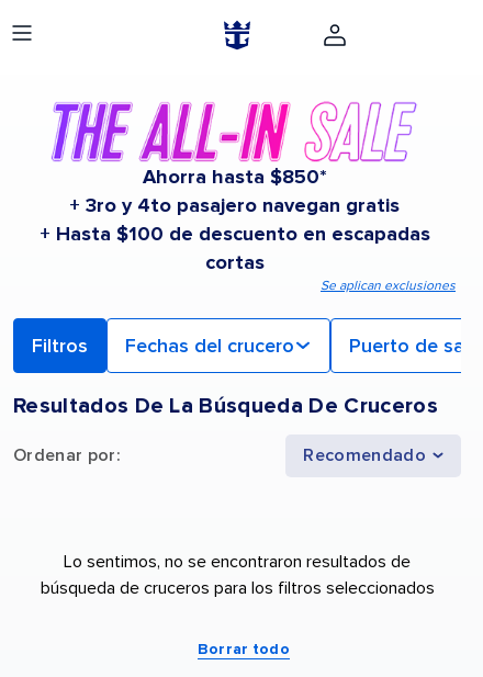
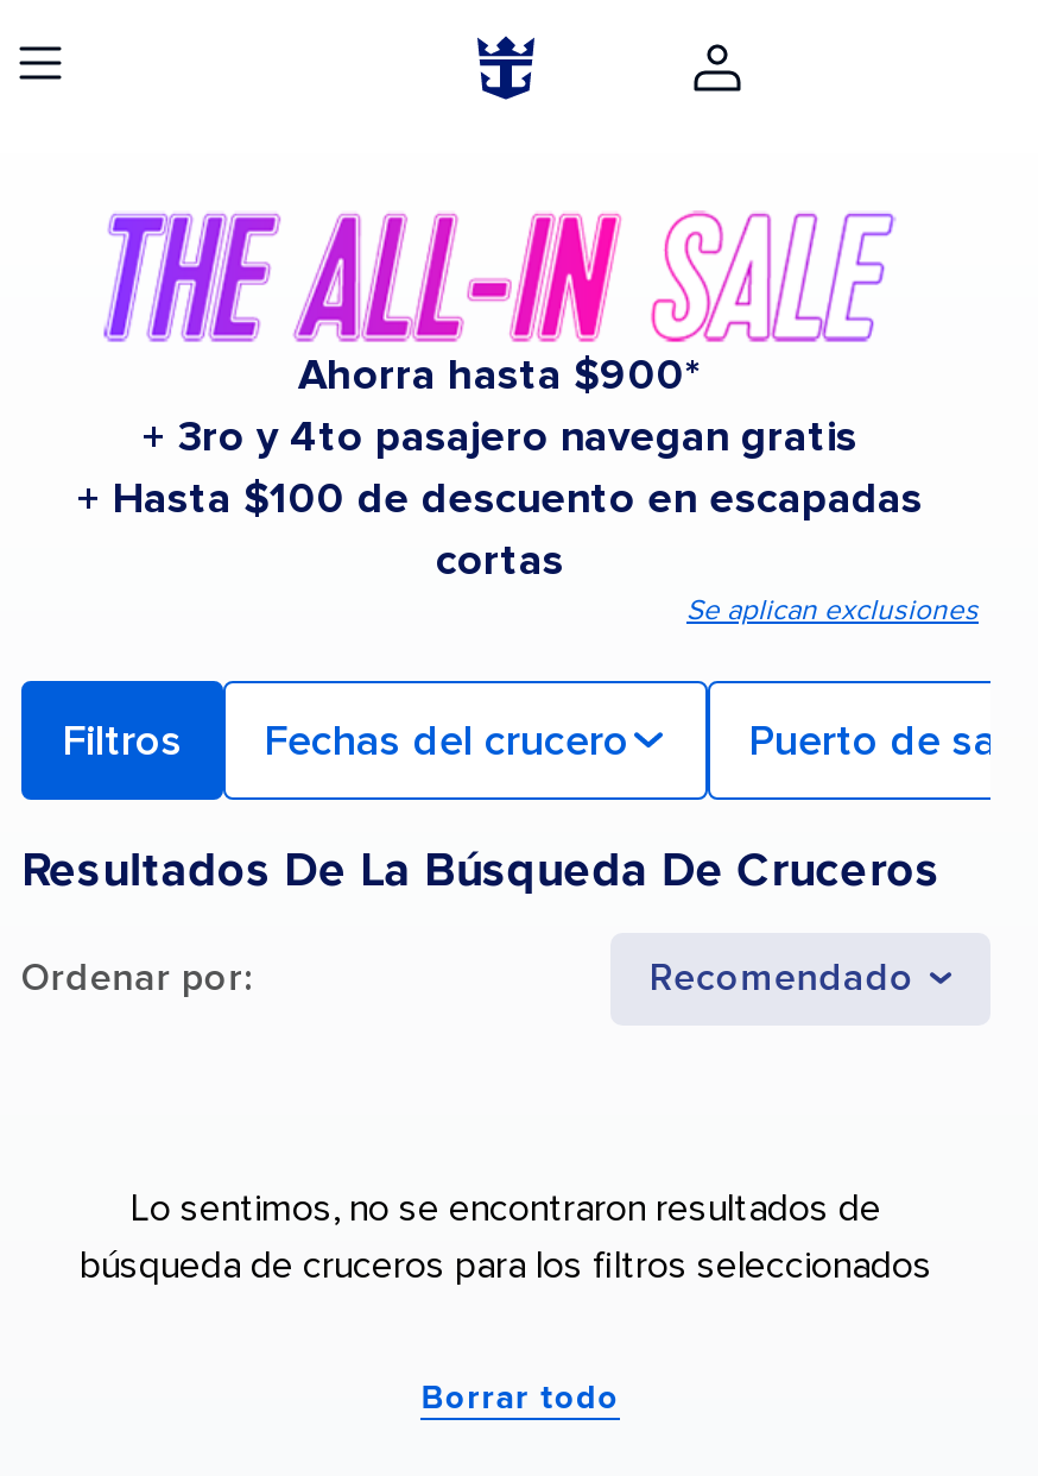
- Ahorra hasta $850*
+ Ahorra hasta $900*
